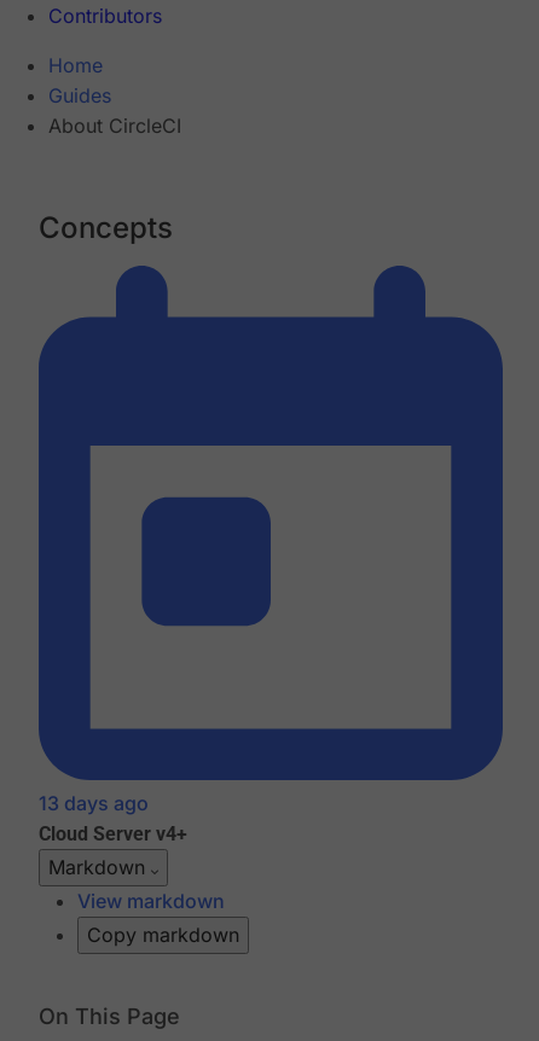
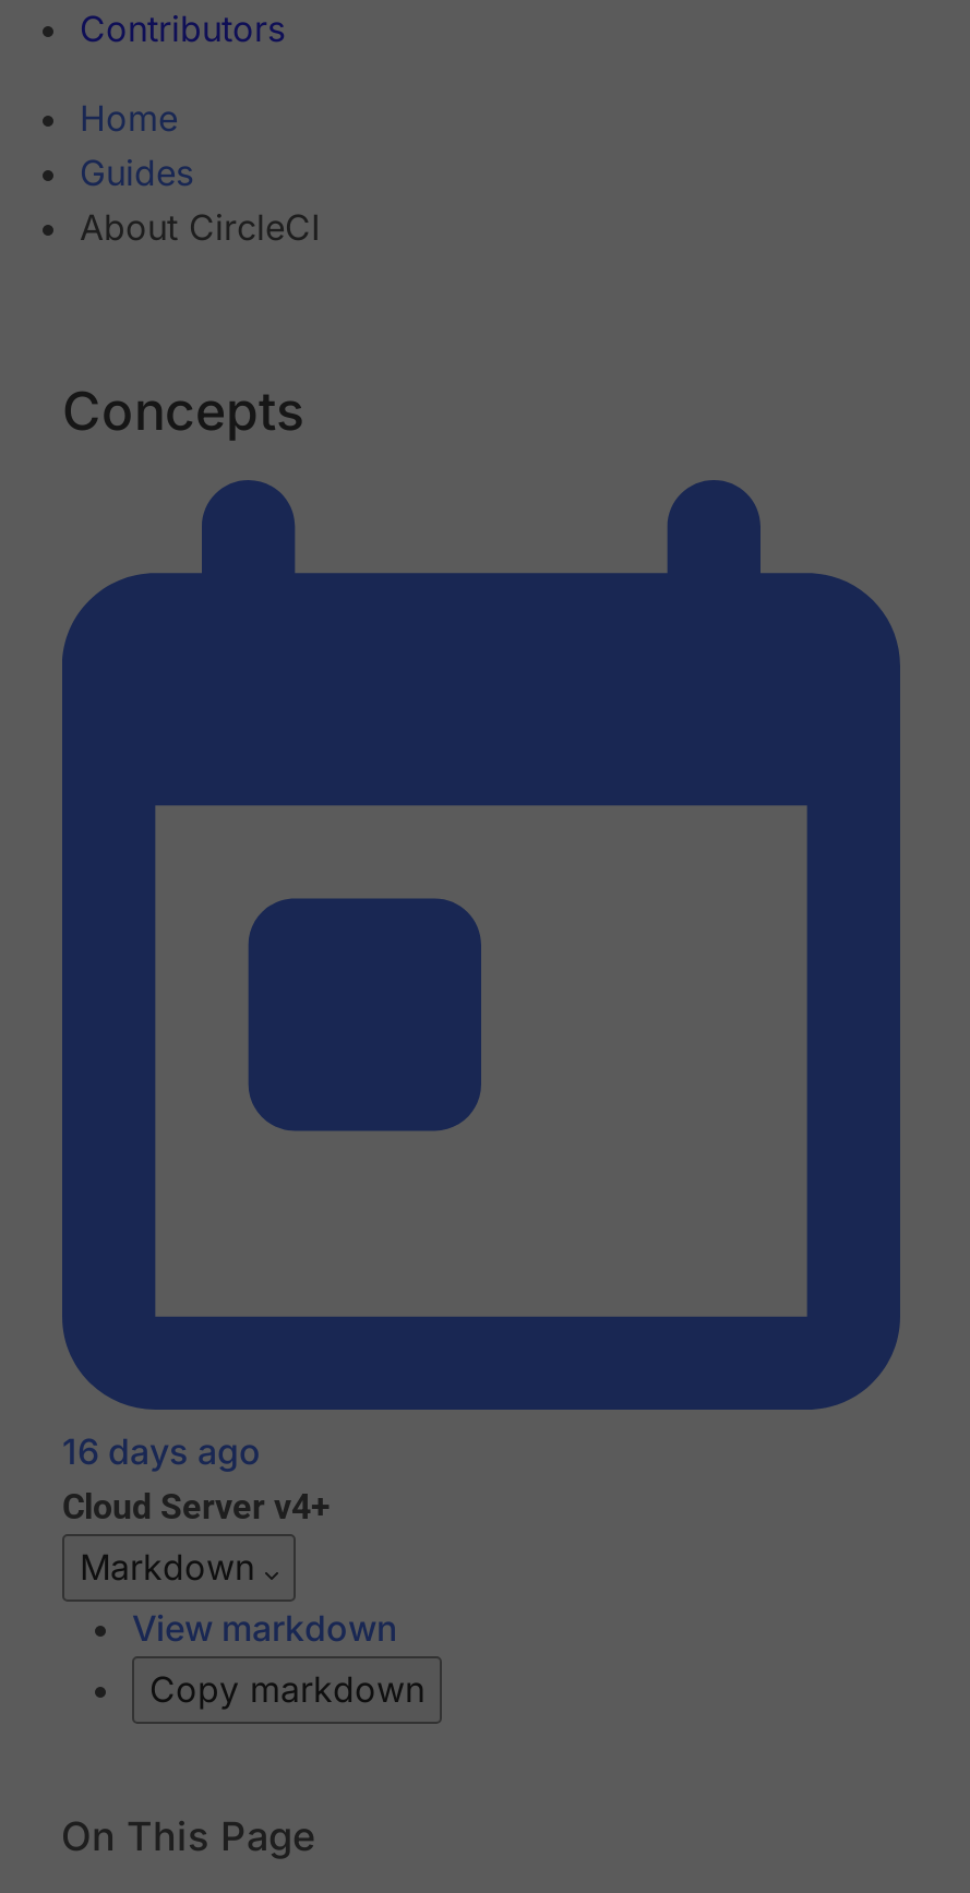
- 13 days ago
+ 16 days ago
